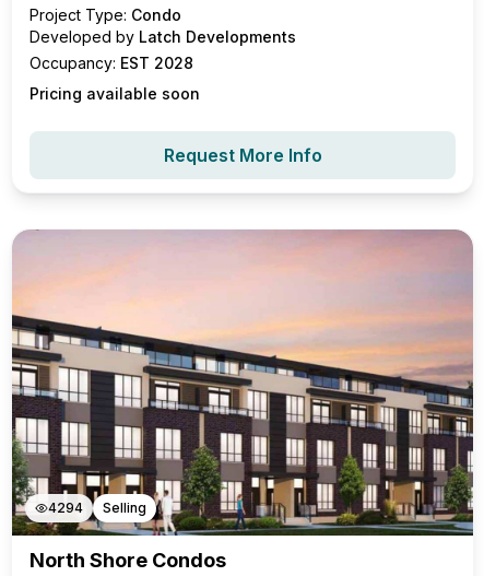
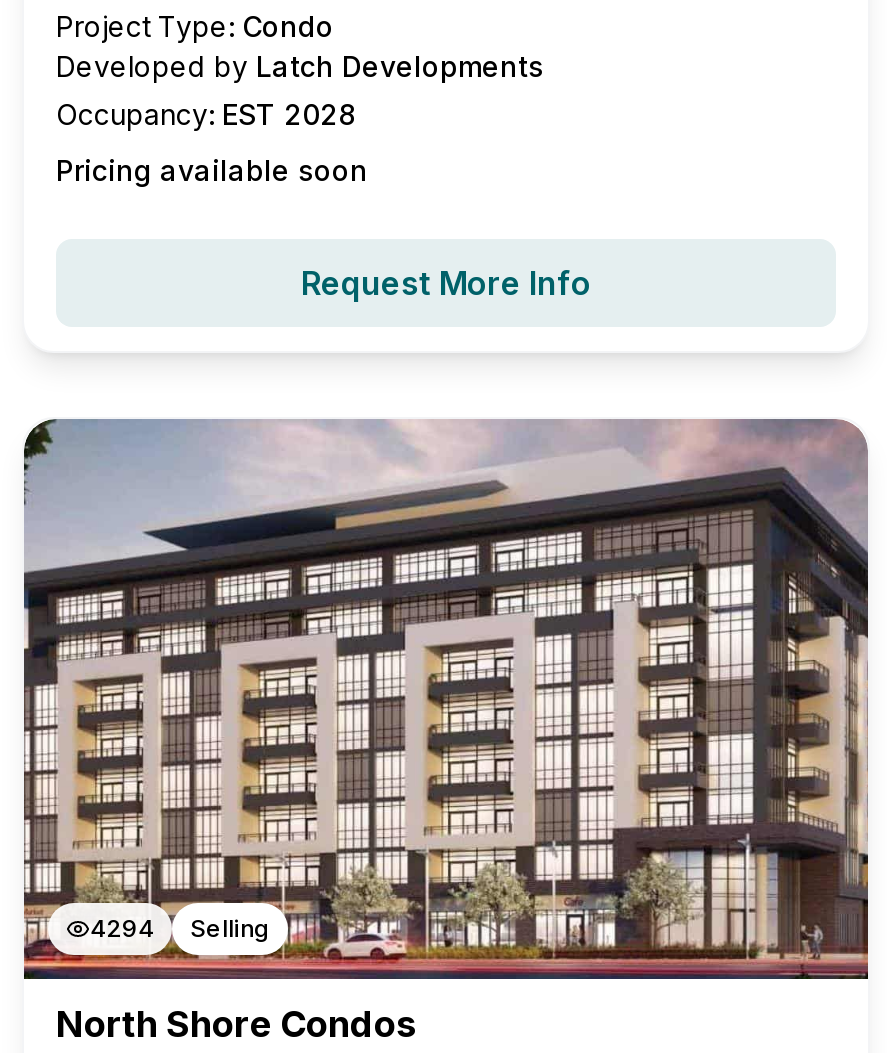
- [image]
+ [image]
